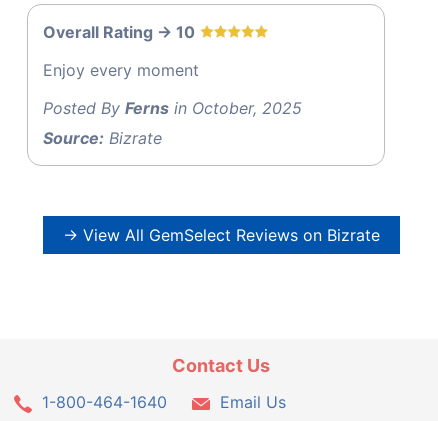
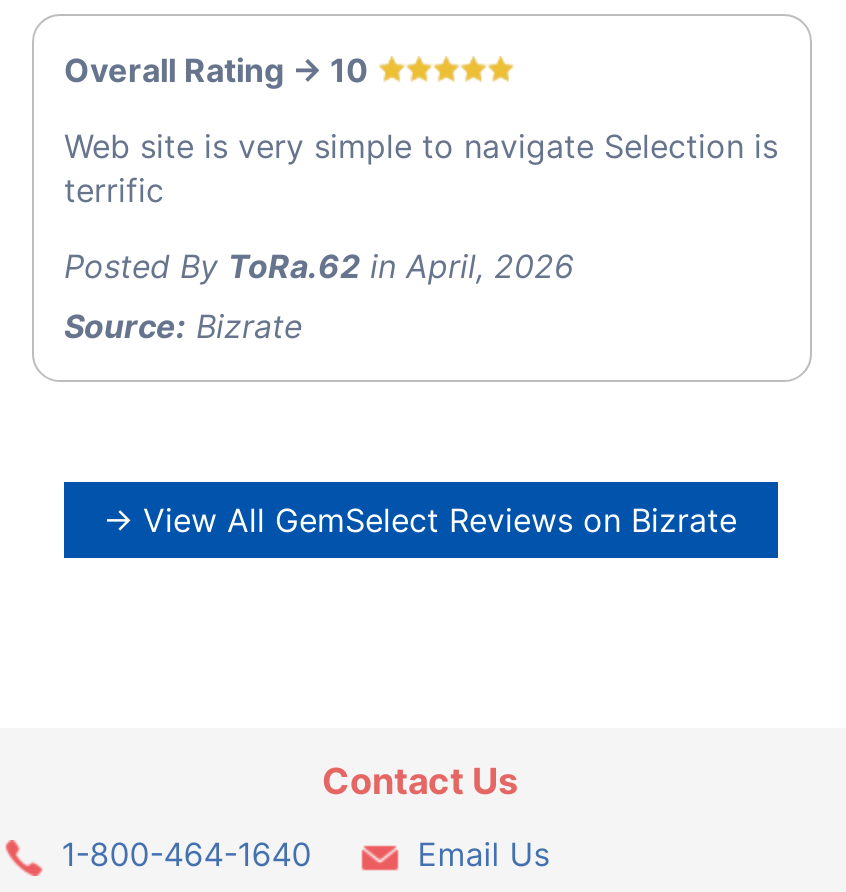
- Enjoy every moment
+ Web site is very simple to navigate Selection is
+ terrific

- Posted By Ferns in October, 2025
+ Posted By ToRa.62 in April, 2026
